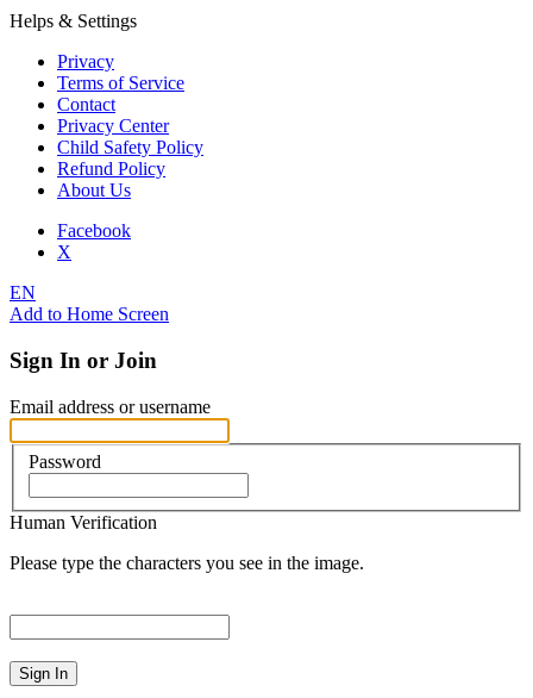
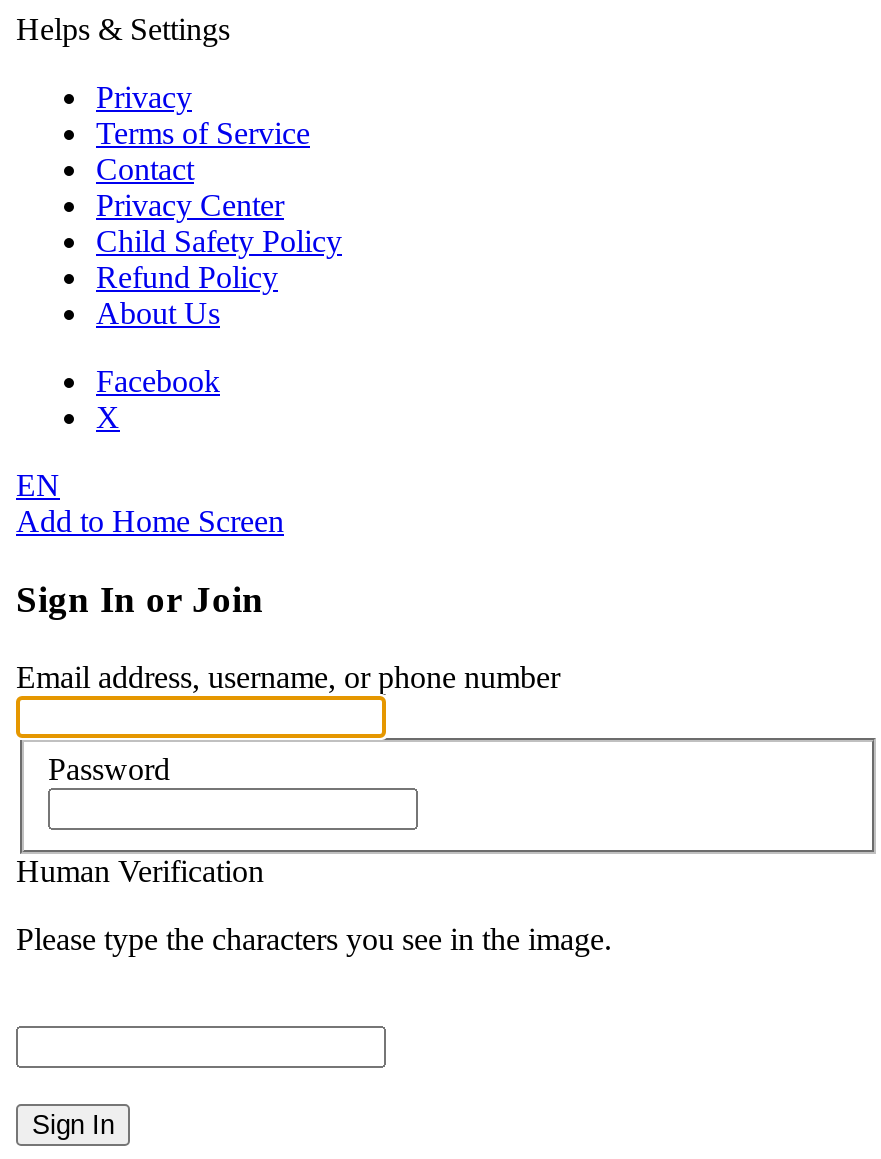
- Email address or username
+ Email address, username, or phone number
